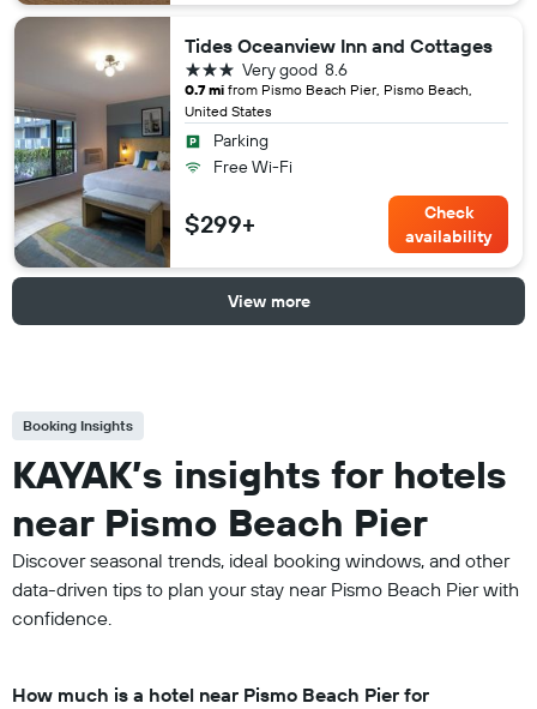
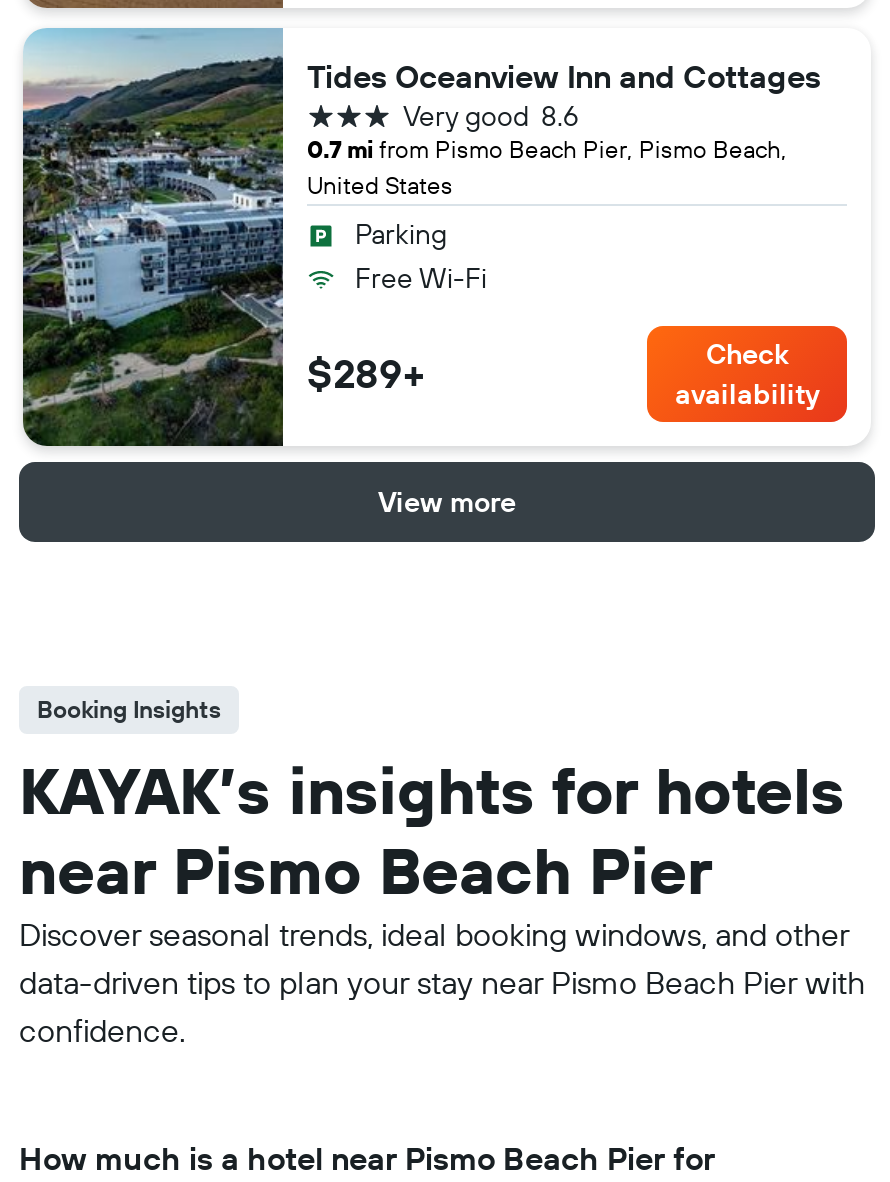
- [image]
- $299+
+ [image]
+ $289+
